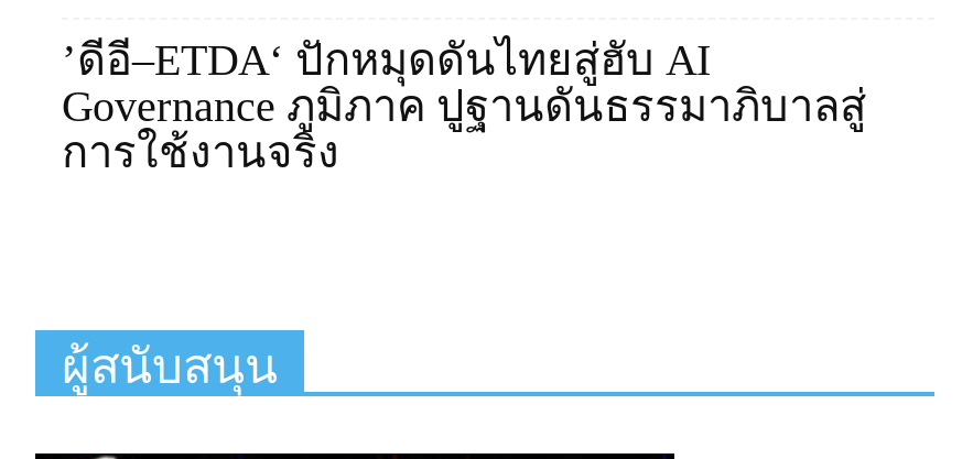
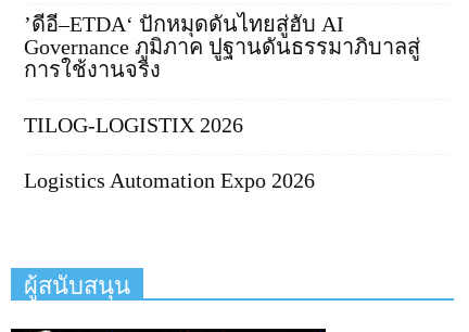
+ TILOG-LOGISTIX 2026
+ Logistics Automation Expo 2026
